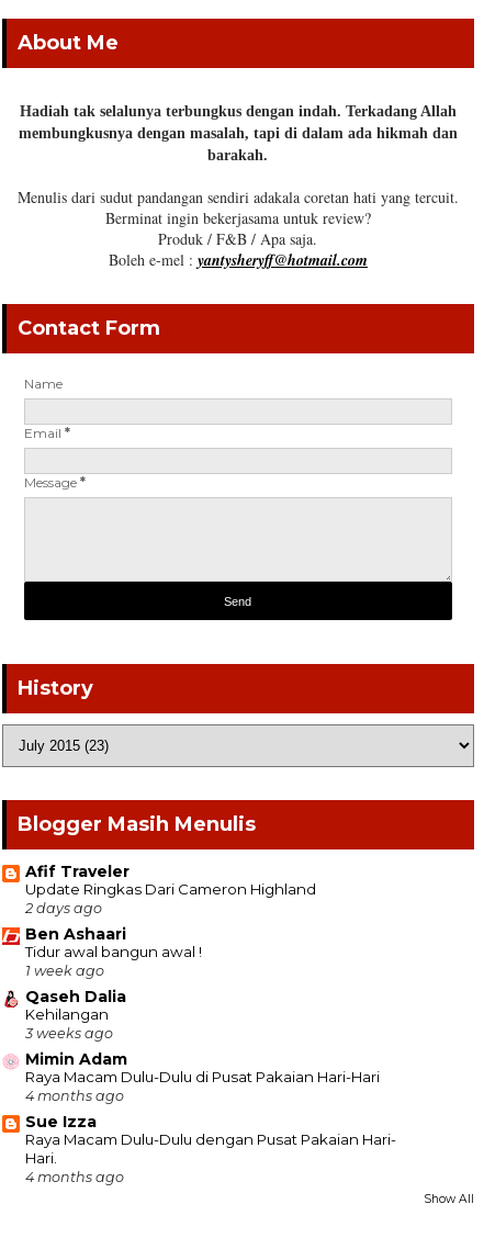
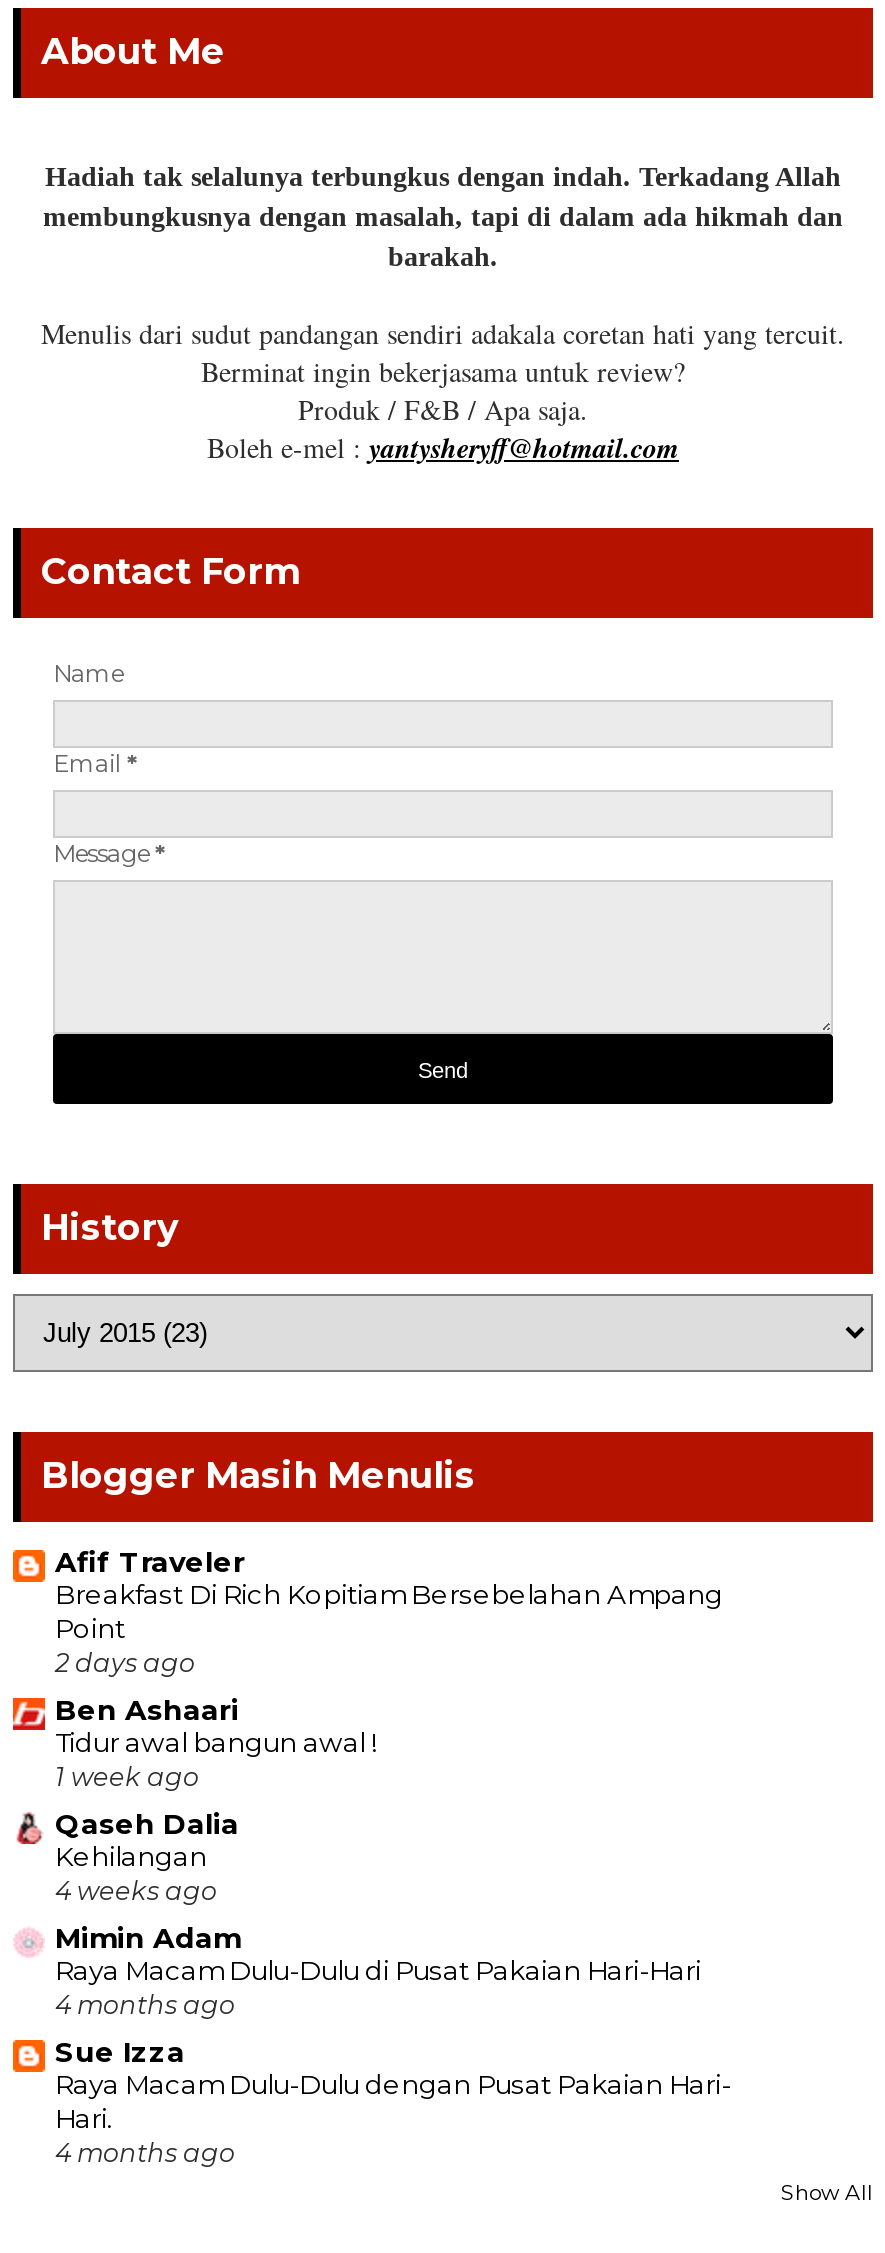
- Update Ringkas Dari Cameron Highland
+ Breakfast Di Rich Kopitiam Bersebelahan Ampang
+ Point

- 3 weeks ago
+ 4 weeks ago
